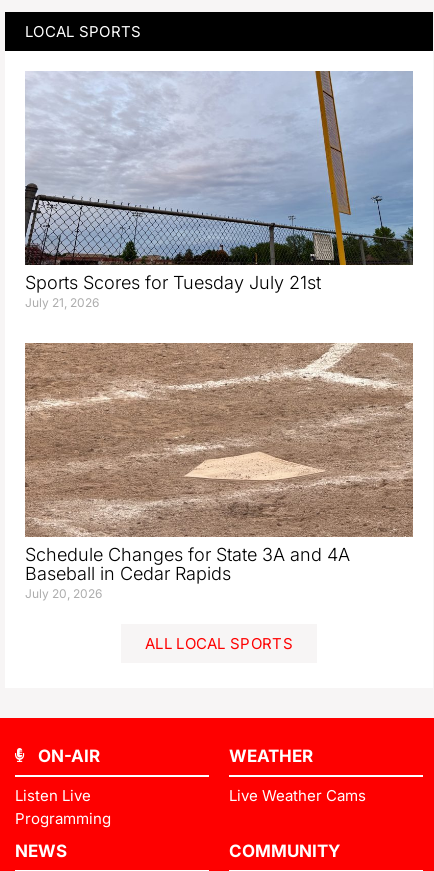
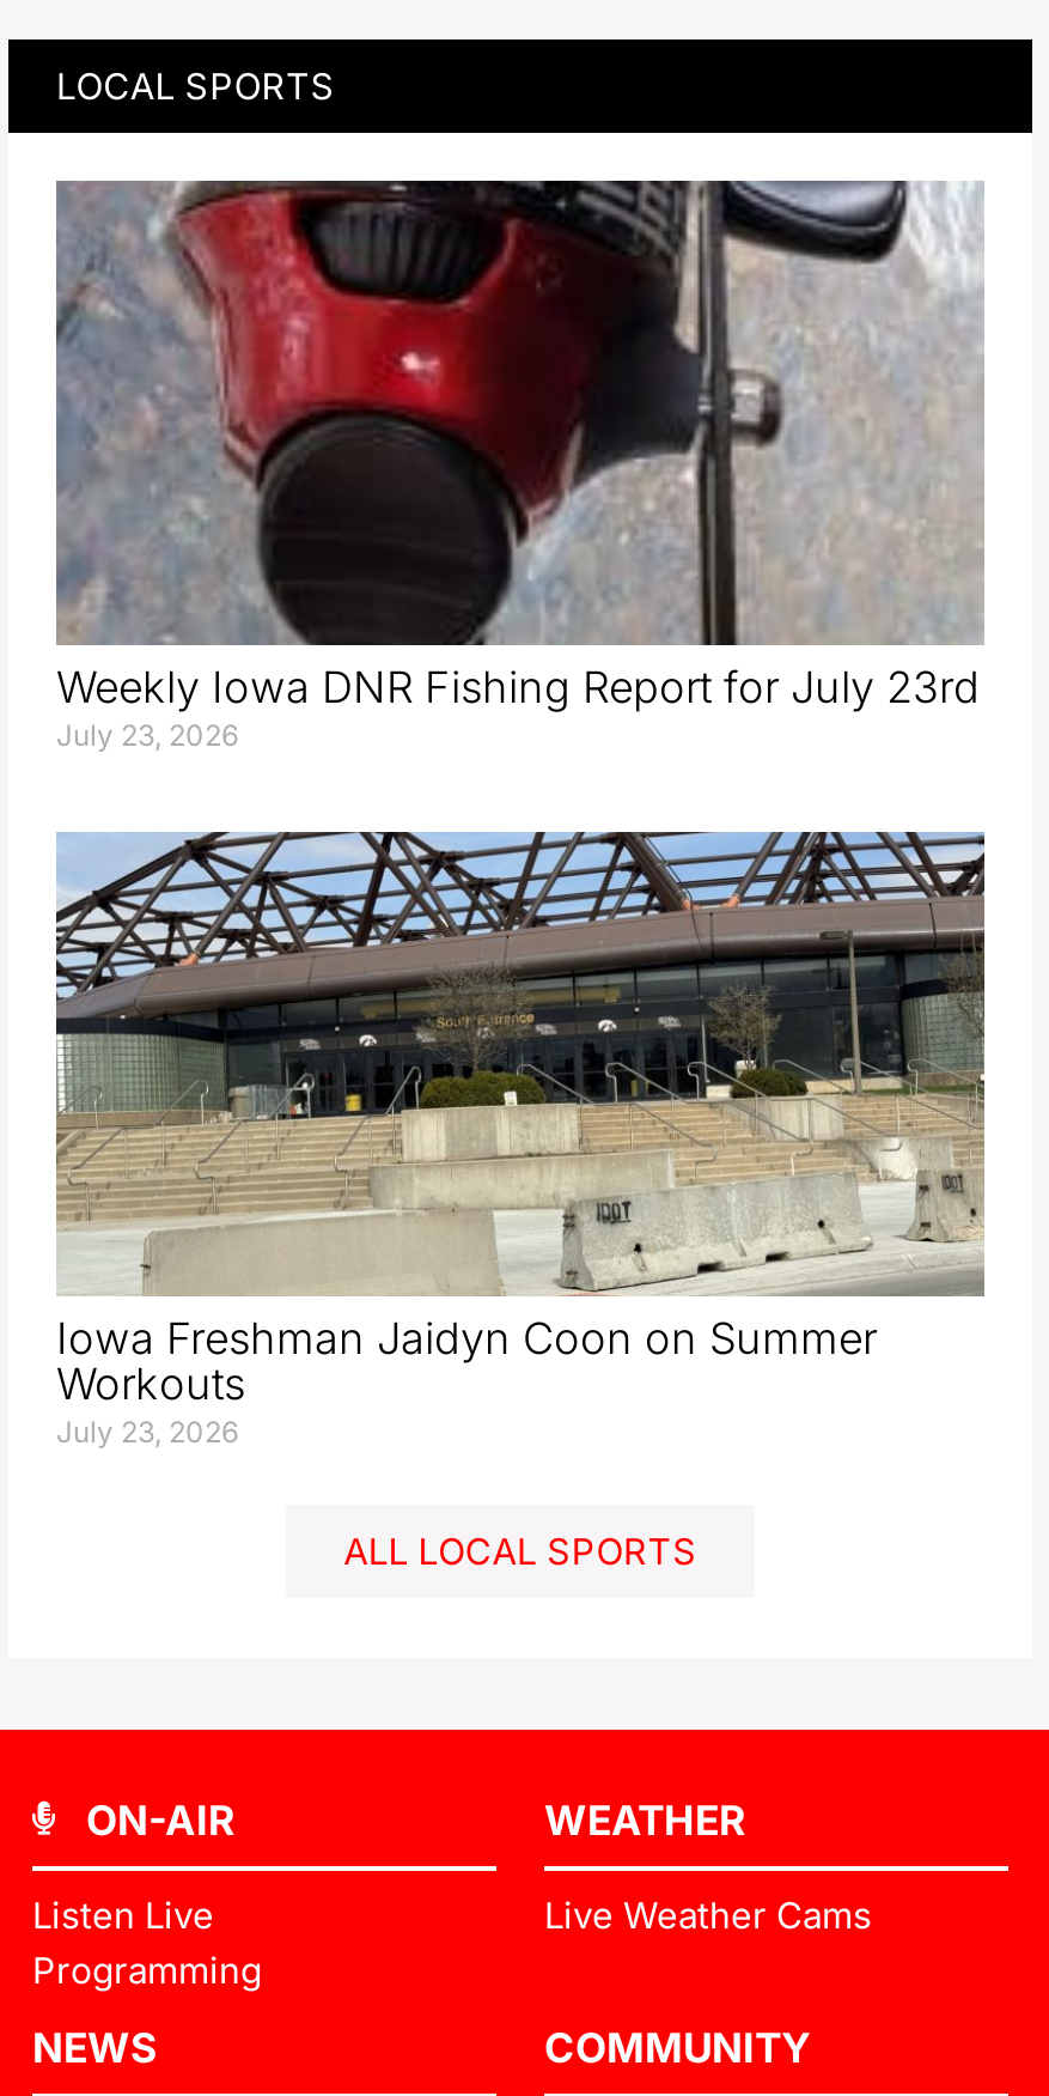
- [image]
- Sports Scores for Tuesday July 21st
- July 21, 2026
+ [image]
+ Weekly Iowa DNR Fishing Report for July 23rd
+ July 23, 2026

- [image]
- Schedule Changes for State 3A and 4A
- Baseball in Cedar Rapids
- July 20, 2026
+ [image]
+ Iowa Freshman Jaidyn Coon on Summer
+ Workouts
+ July 23, 2026
